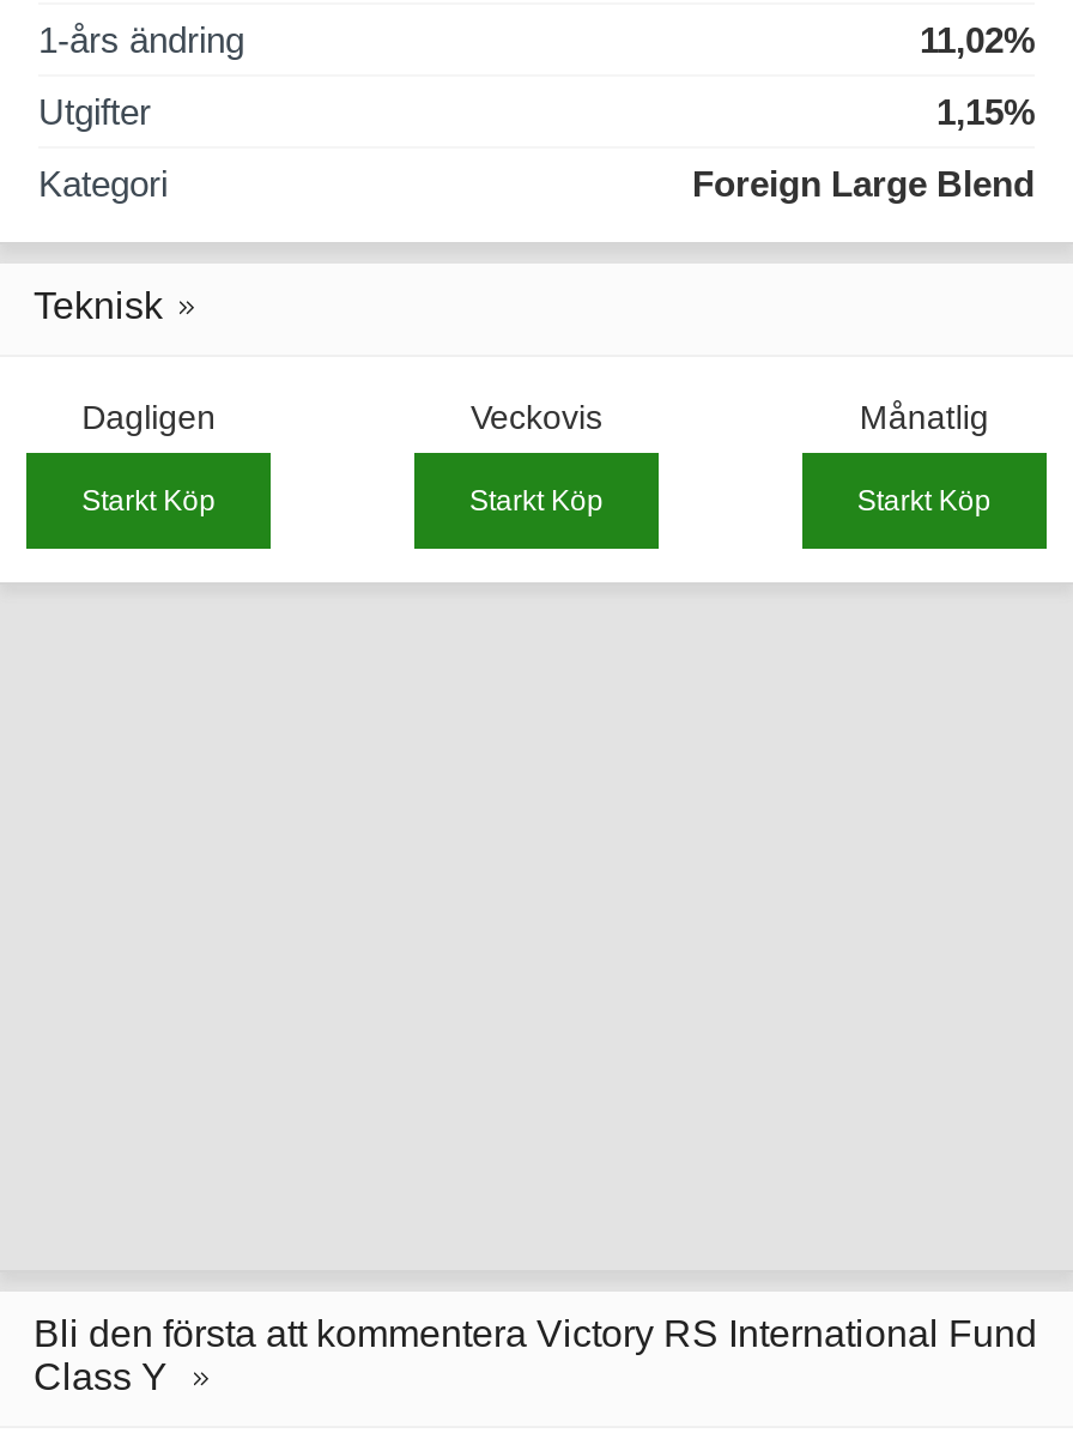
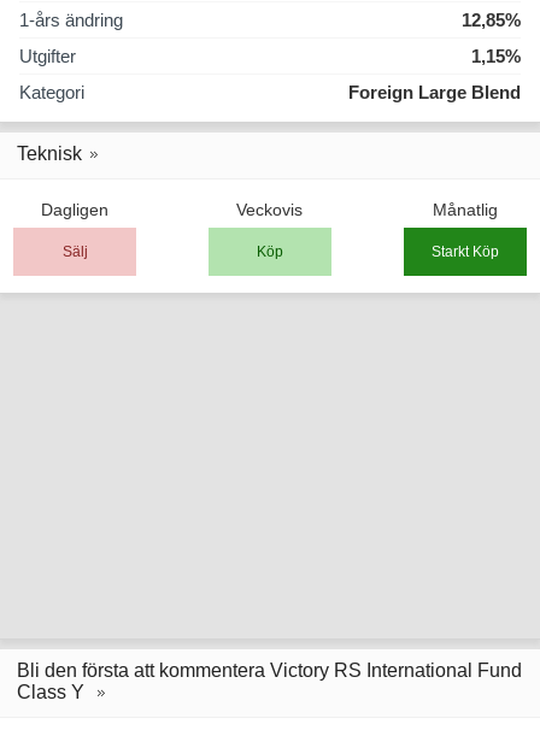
- 11,02%
+ 12,85%

- Starkt Köp
- Starkt Köp
+ Sälj
+ Köp
